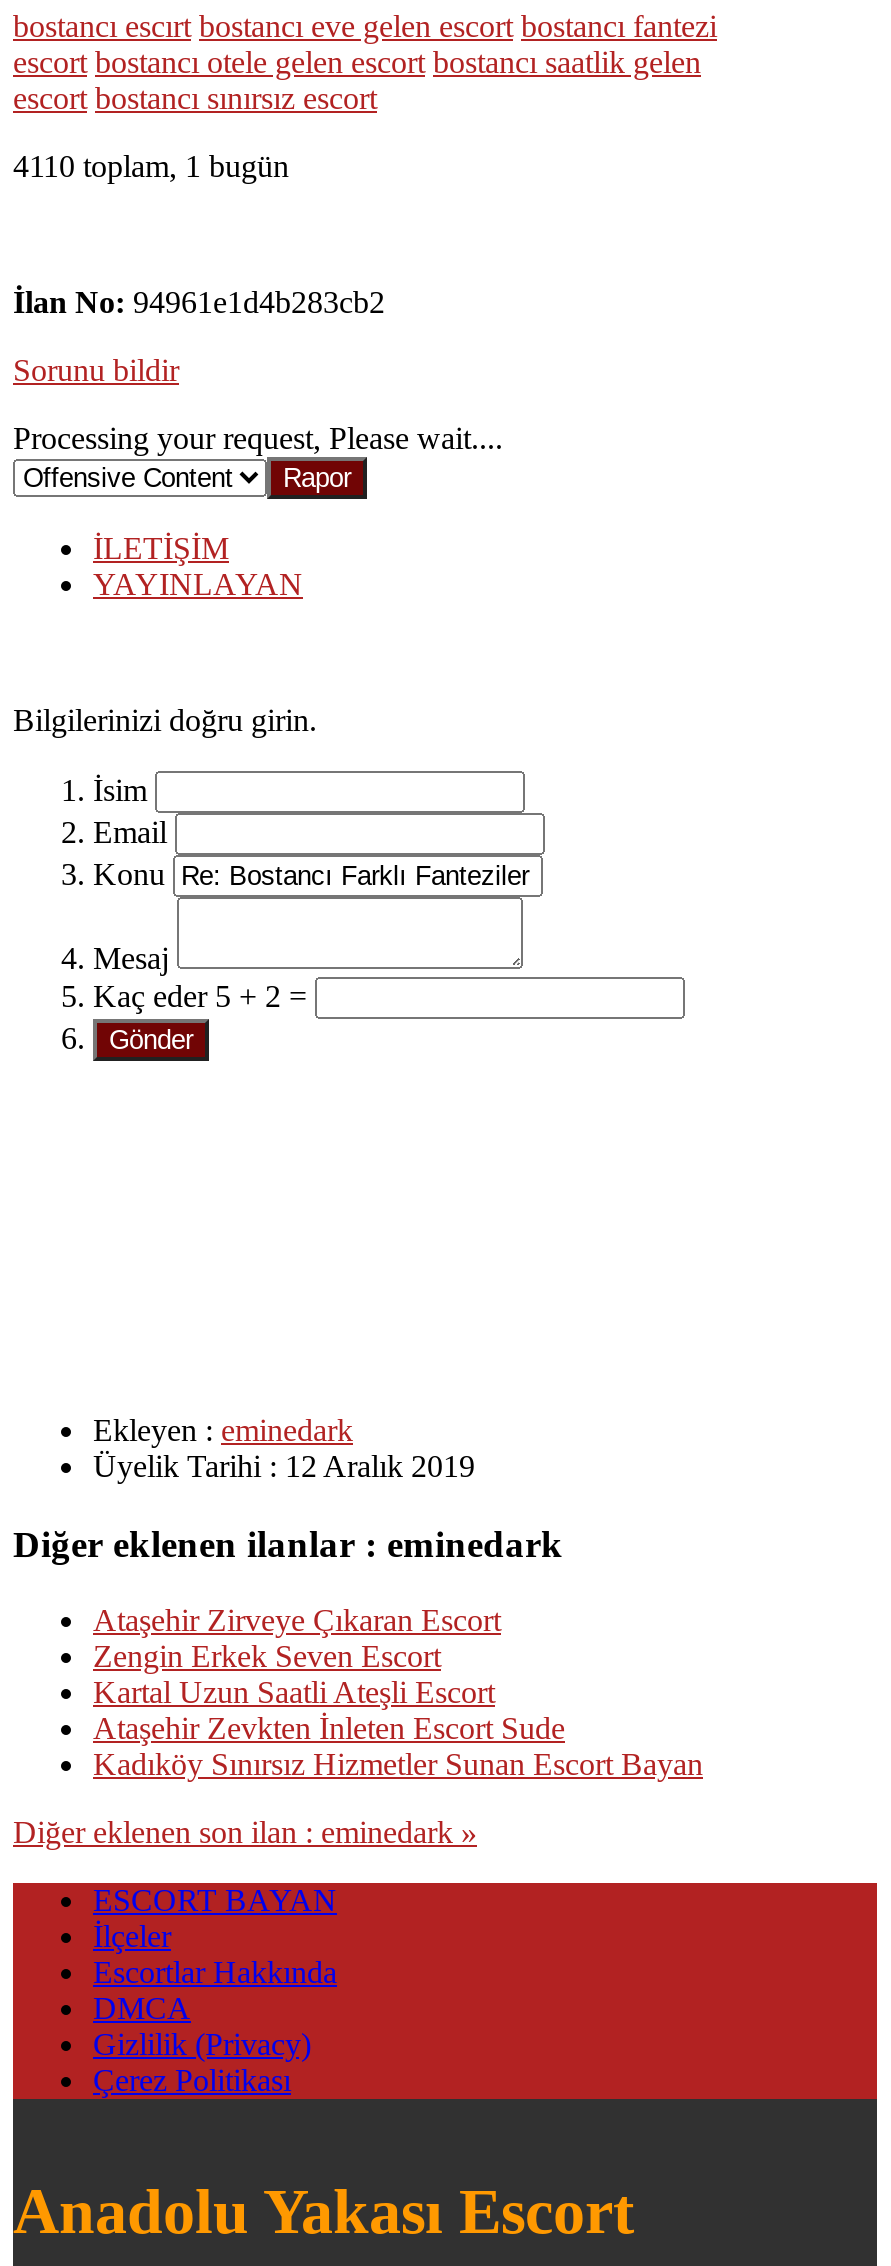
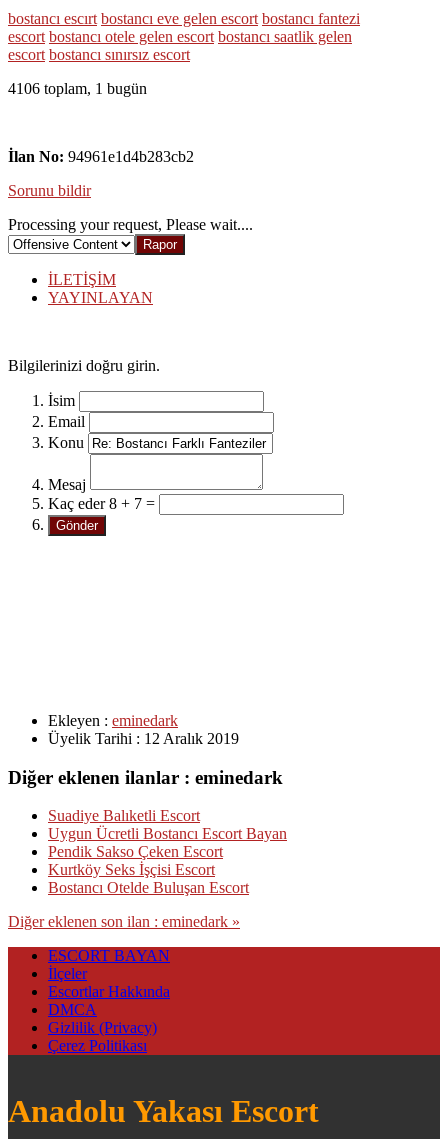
- 4110 toplam, 1 bugün
+ 4106 toplam, 1 bugün

- Kaç eder 5 + 2 =
+ Kaç eder 8 + 7 =

- Ataşehir Zirveye Çıkaran Escort
- Zengin Erkek Seven Escort
- Kartal Uzun Saatli Ateşli Escort
- Ataşehir Zevkten İnleten Escort Sude
- Kadıköy Sınırsız Hizmetler Sunan Escort Bayan
+ Suadiye Balıketli Escort
+ Uygun Ücretli Bostancı Escort Bayan
+ Pendik Sakso Çeken Escort
+ Kurtköy Seks İşçisi Escort
+ Bostancı Otelde Buluşan Escort
